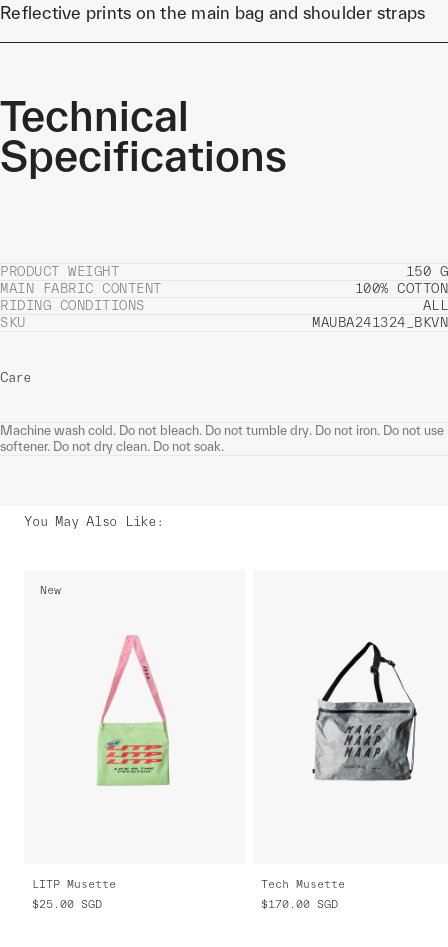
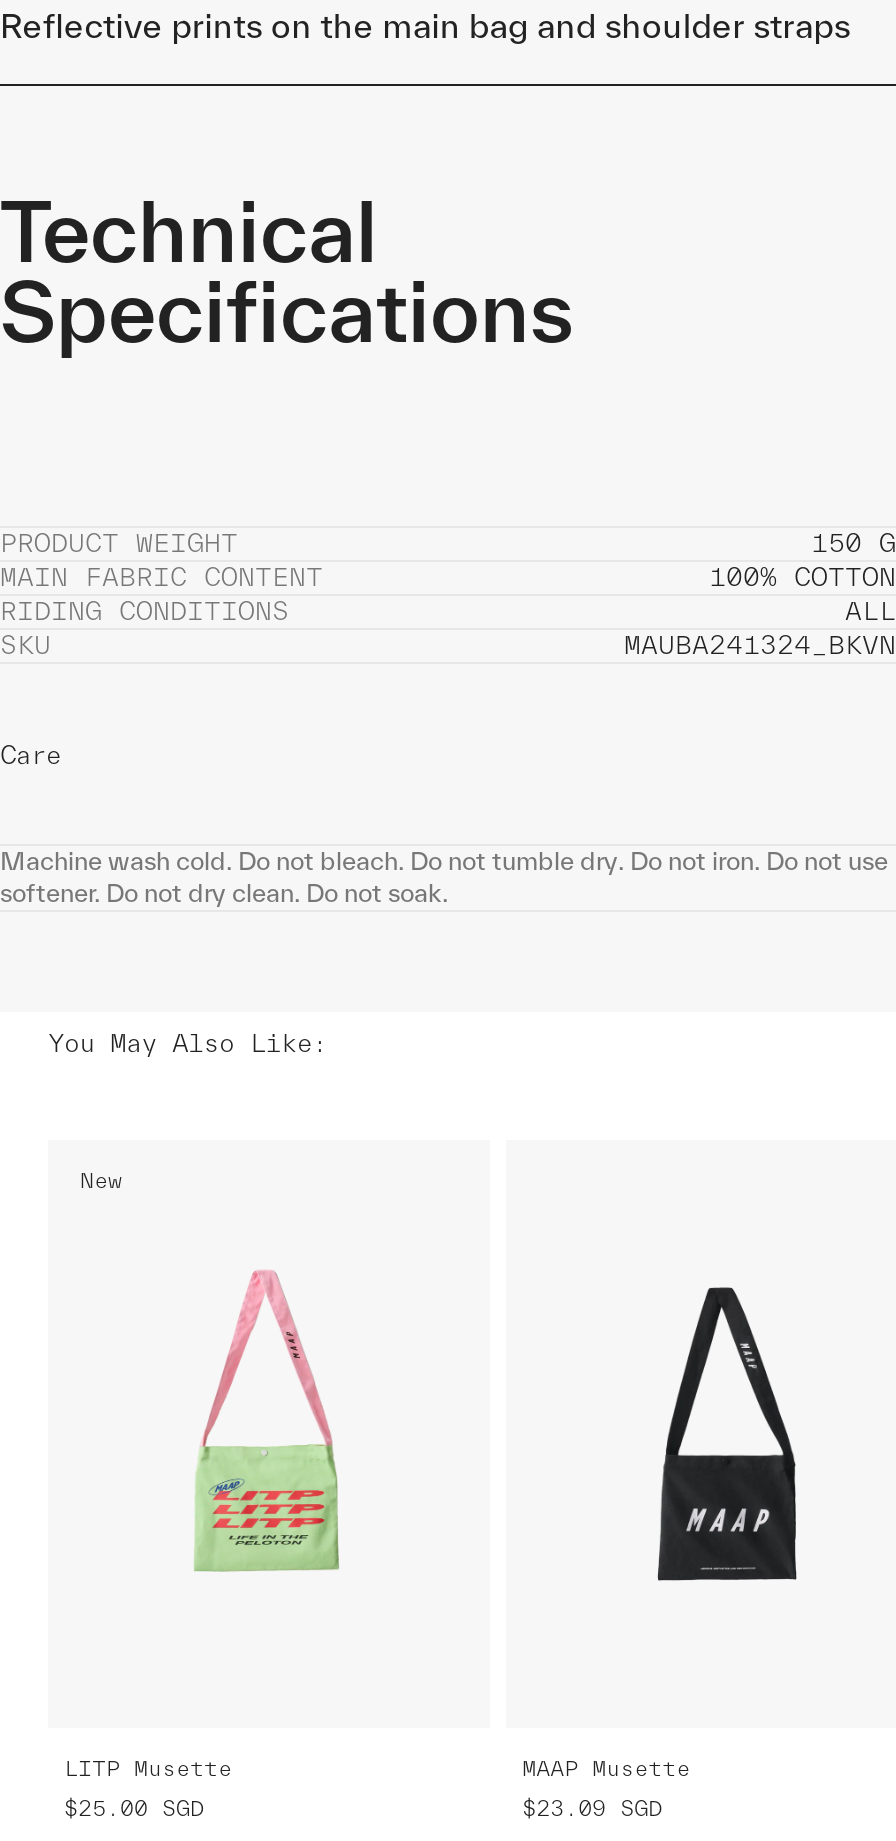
- [image]
+ [image]

- Tech Musette
+ MAAP Musette

- $170.00 SGD
+ $23.09 SGD
